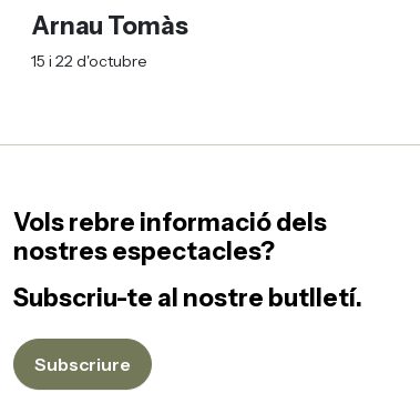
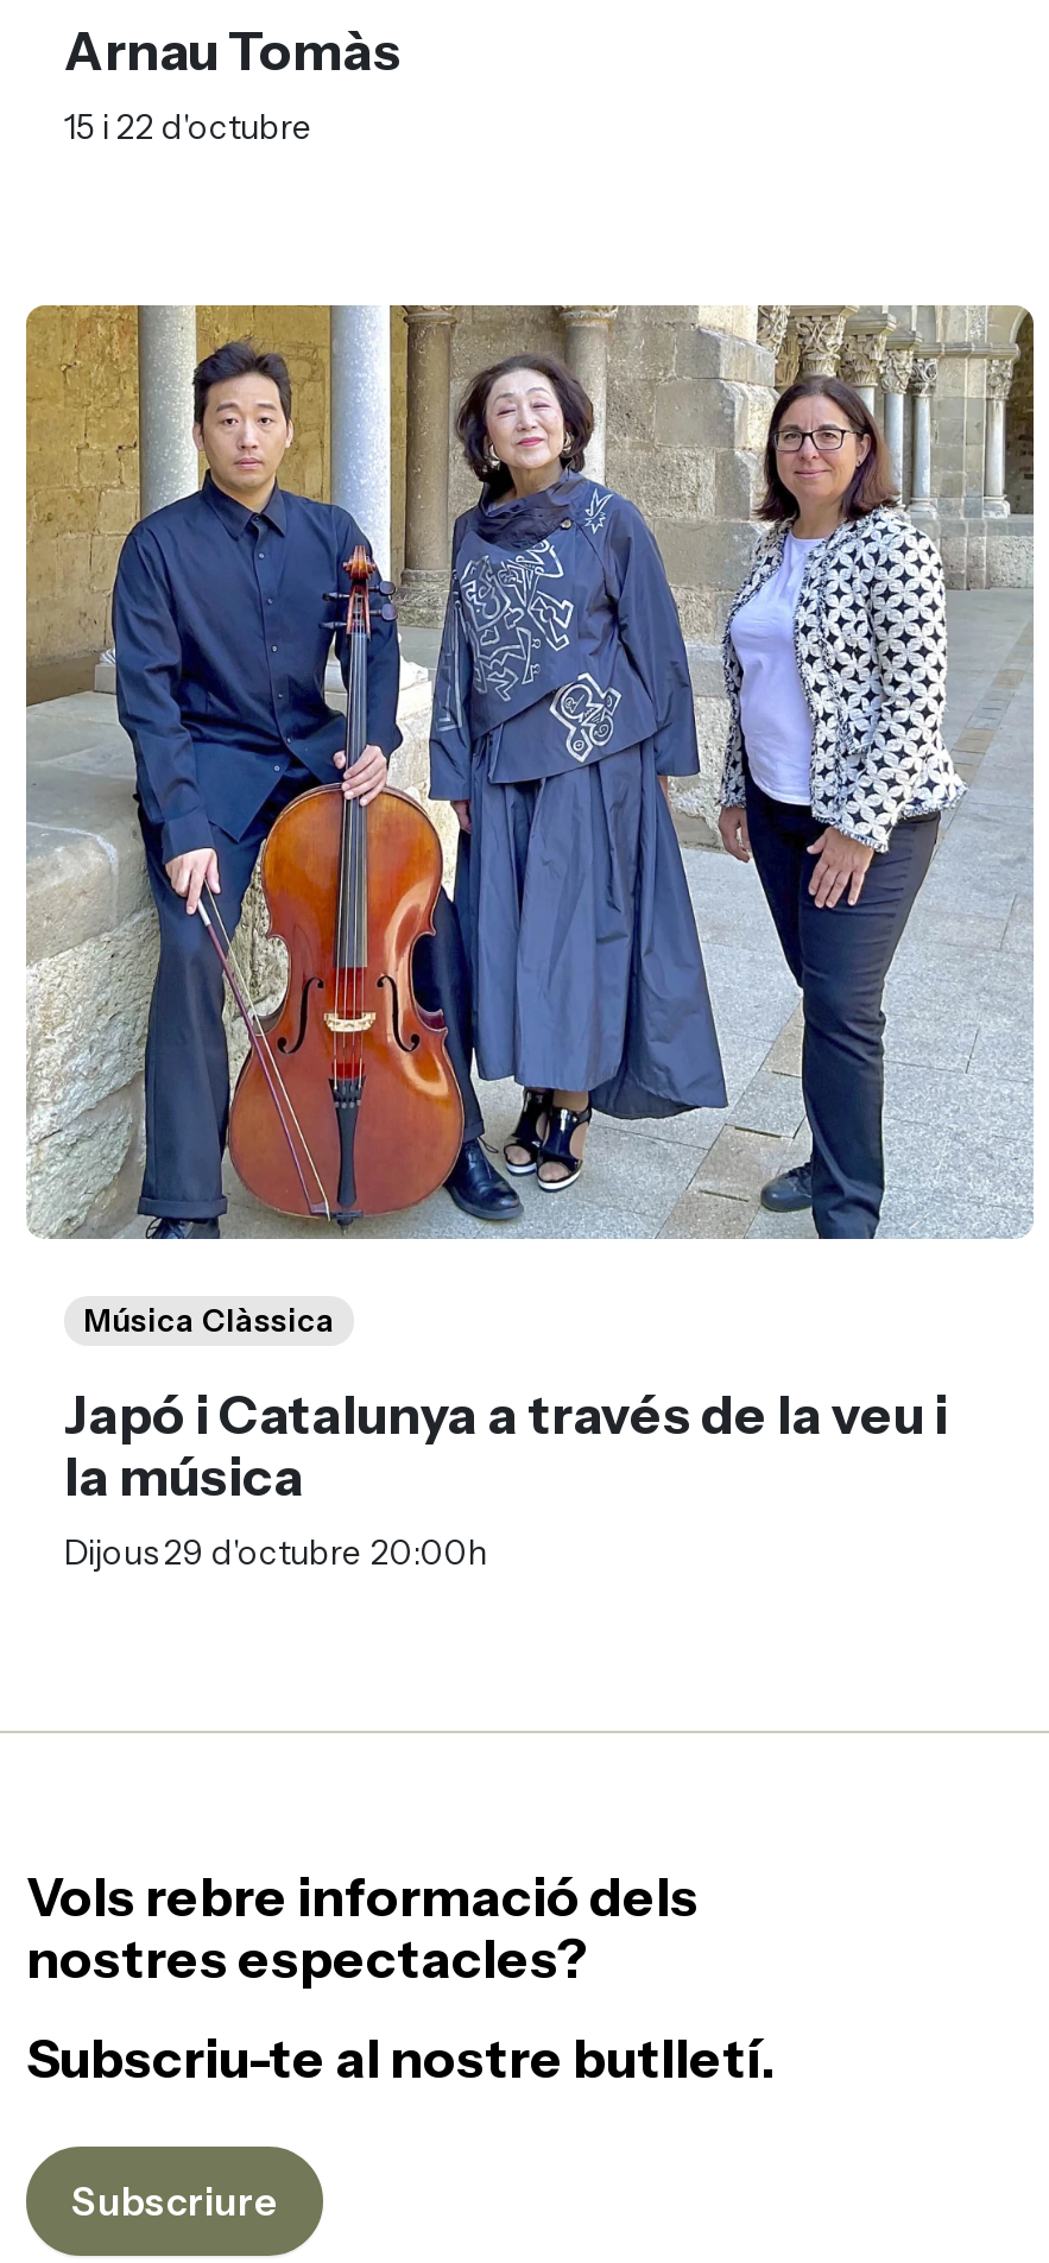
+ [image]
+ Música Clàssica
+ Japó i Catalunya a través de la veu i
+ la música
+ Dijous 29 d'octubre 20:00h
